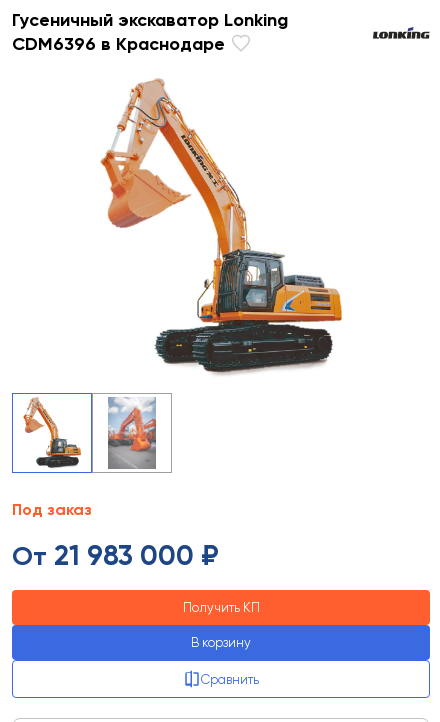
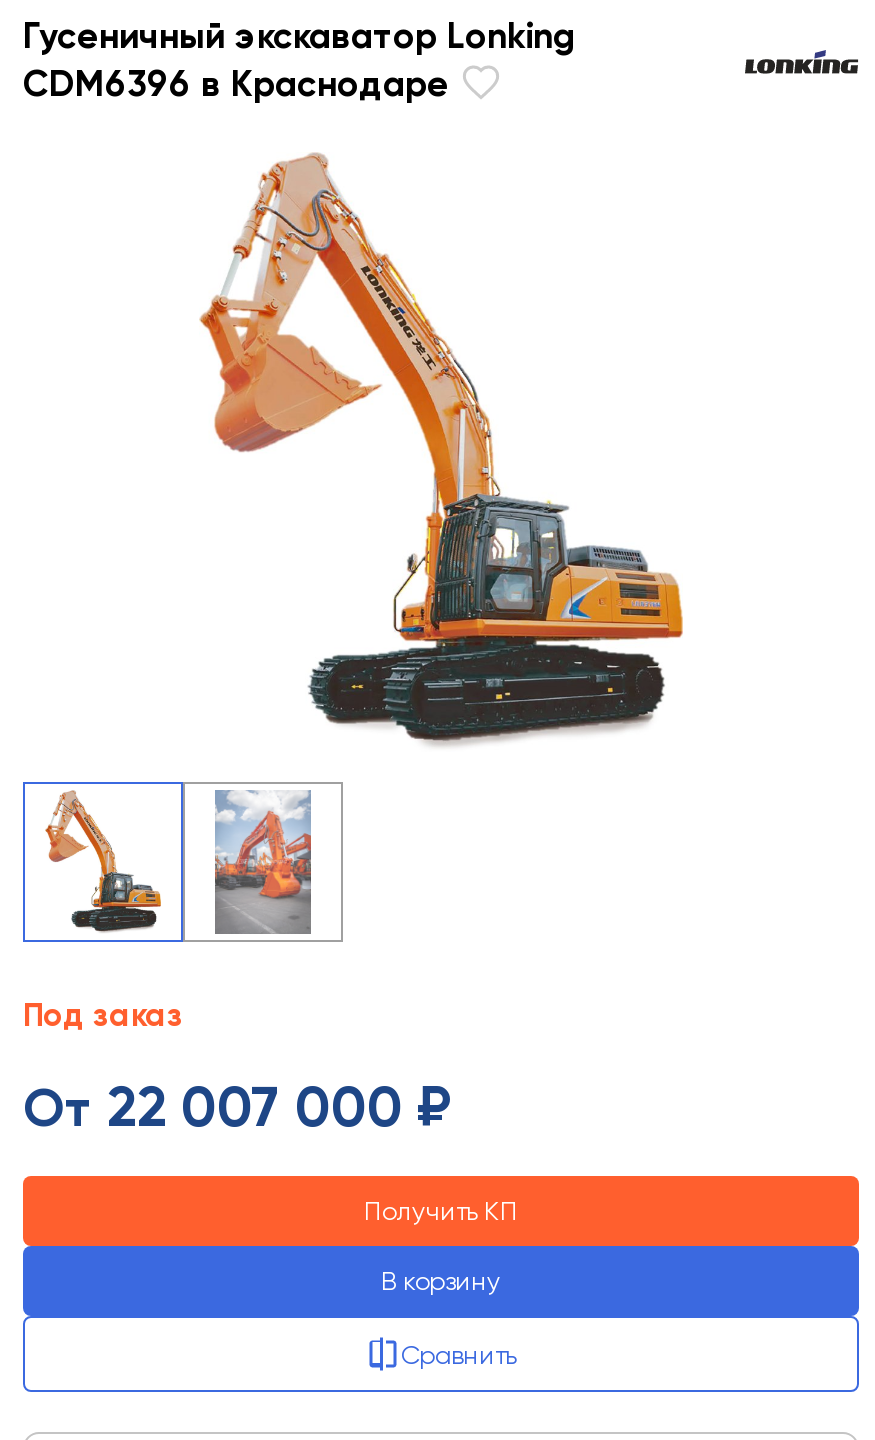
- От 21 983 000 ₽
+ От 22 007 000 ₽
